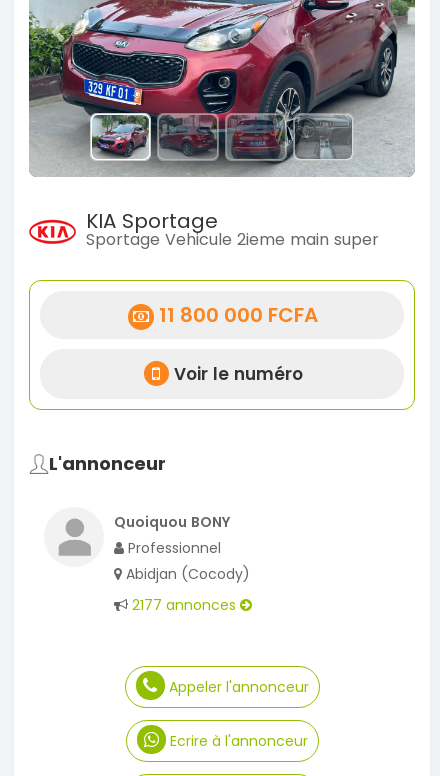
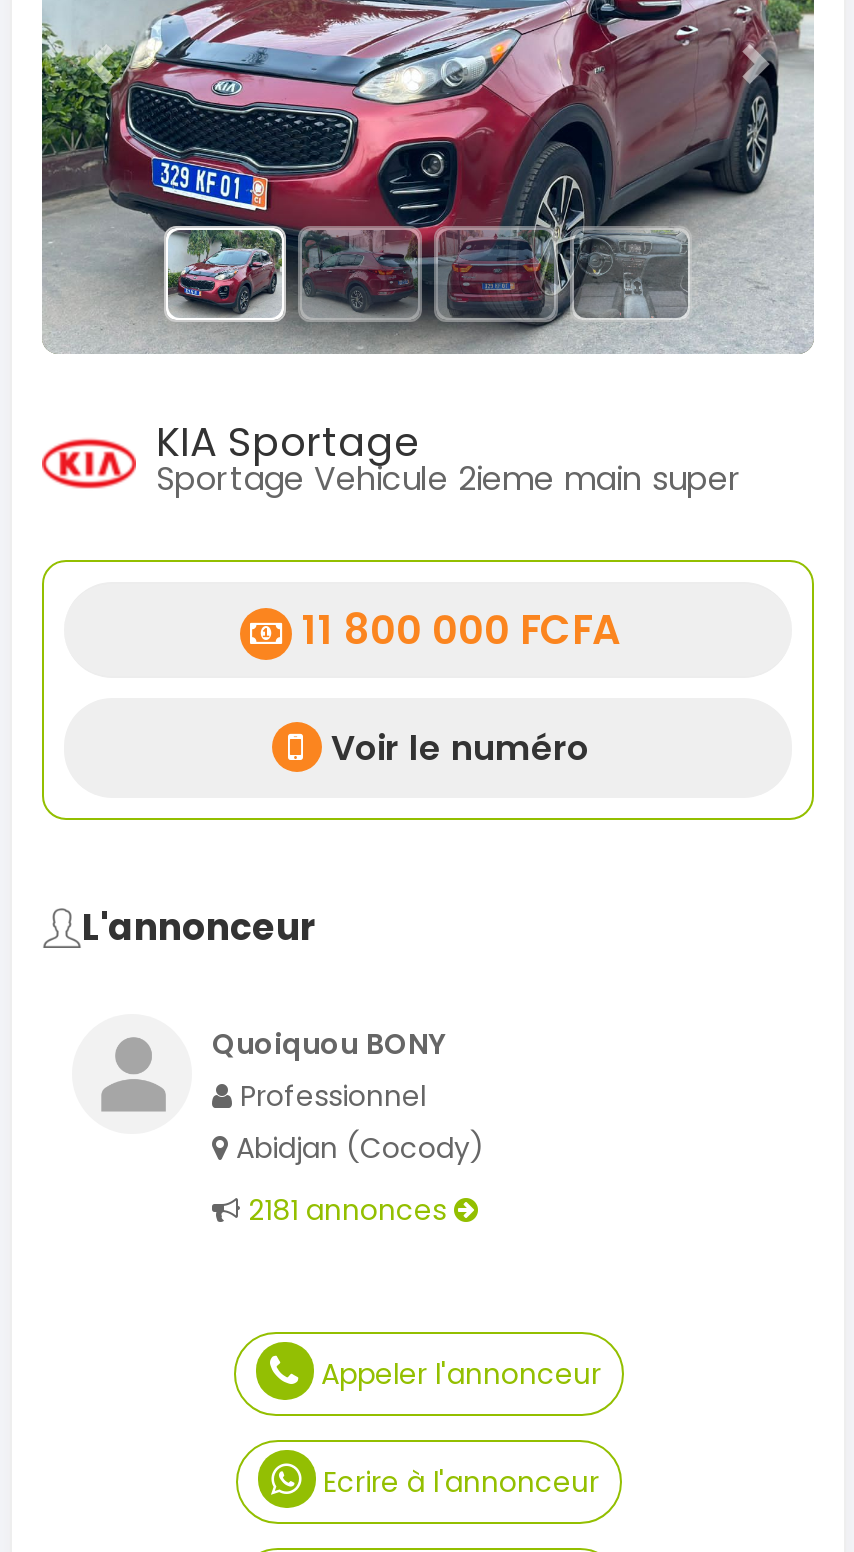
- 2177 annonces
+ 2181 annonces
